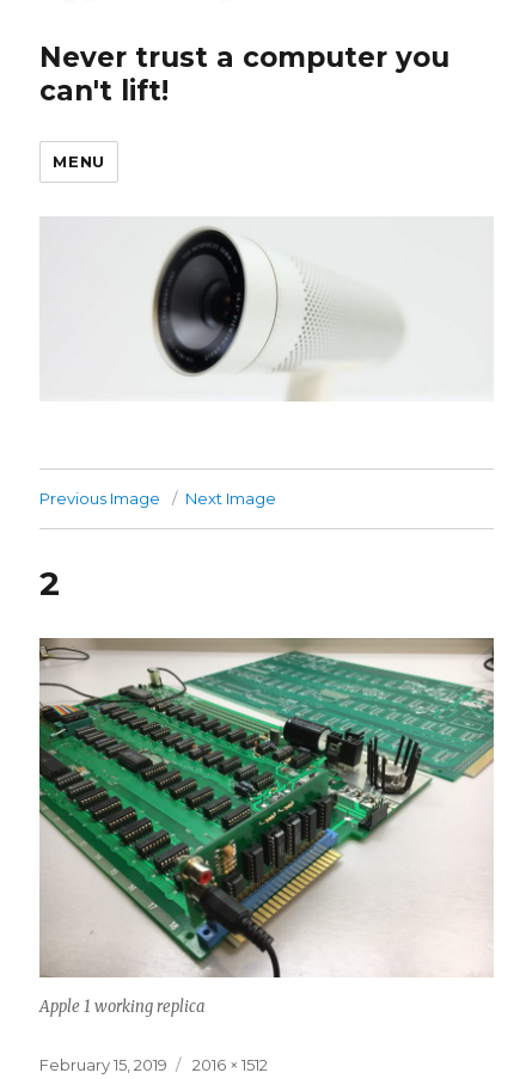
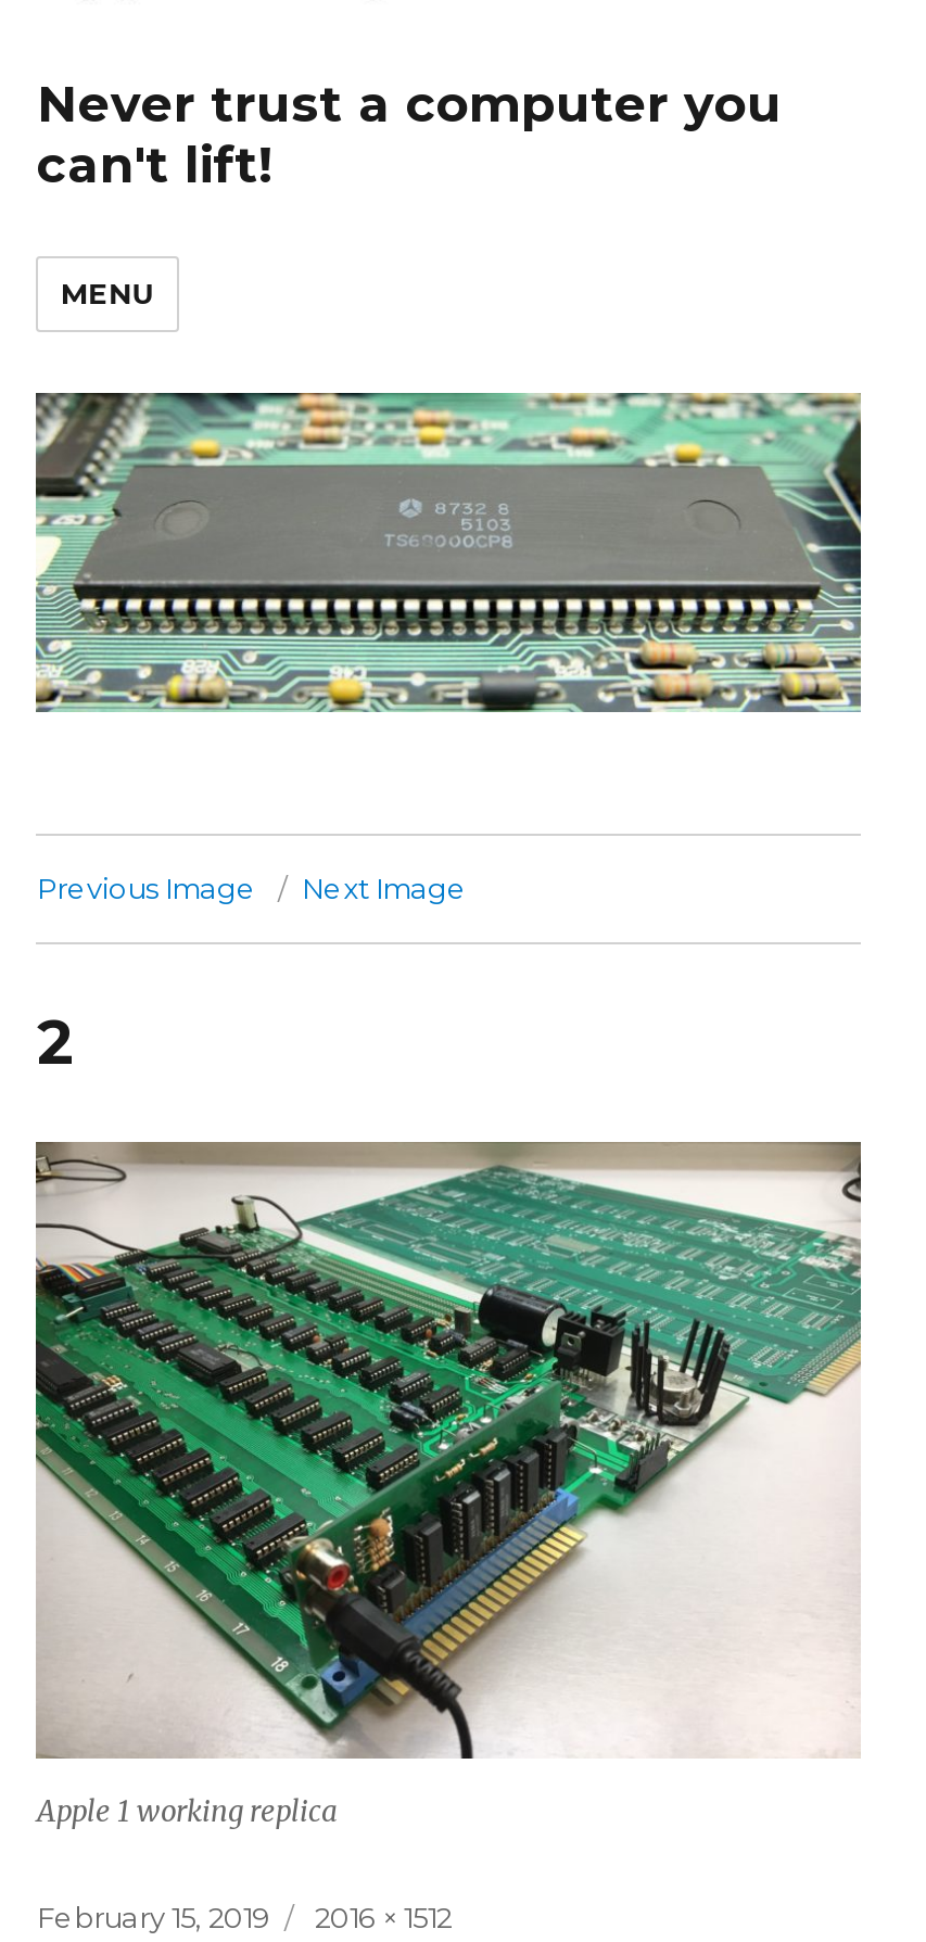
- [image]
+ [image]
